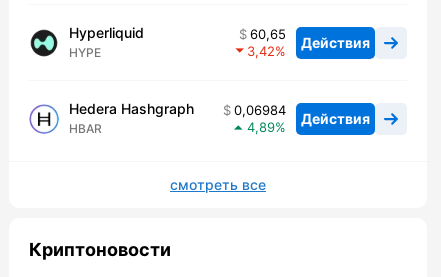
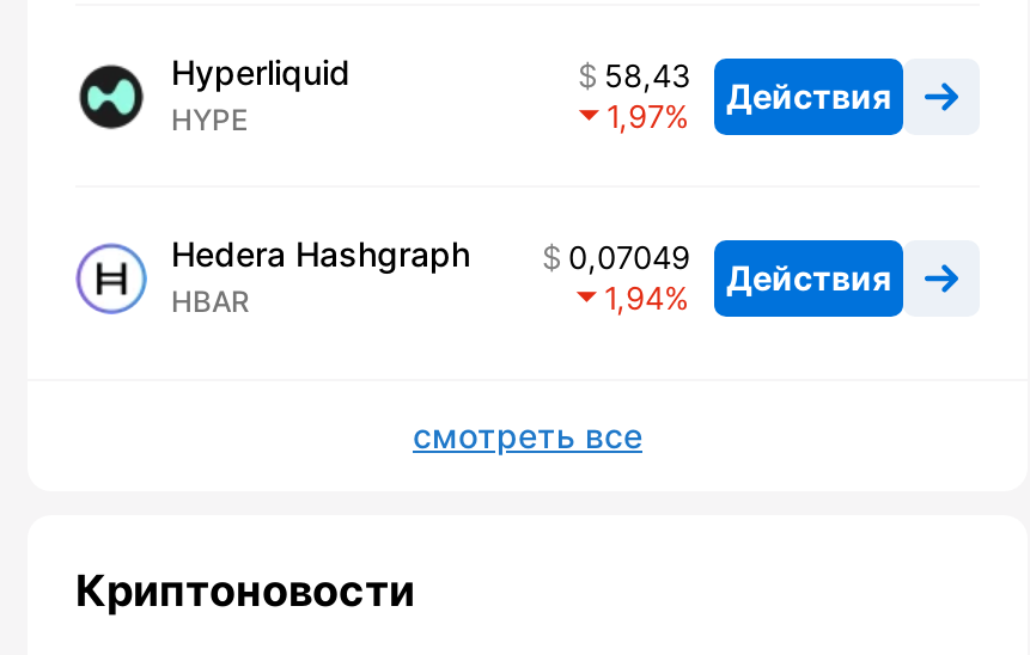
- 60,65 Действия
+ 58,43 Действия

- 3,42
+ 1,97

- 0,06984 Действия
+ 0,07049 Действия

- 4,89
+ 1,94
